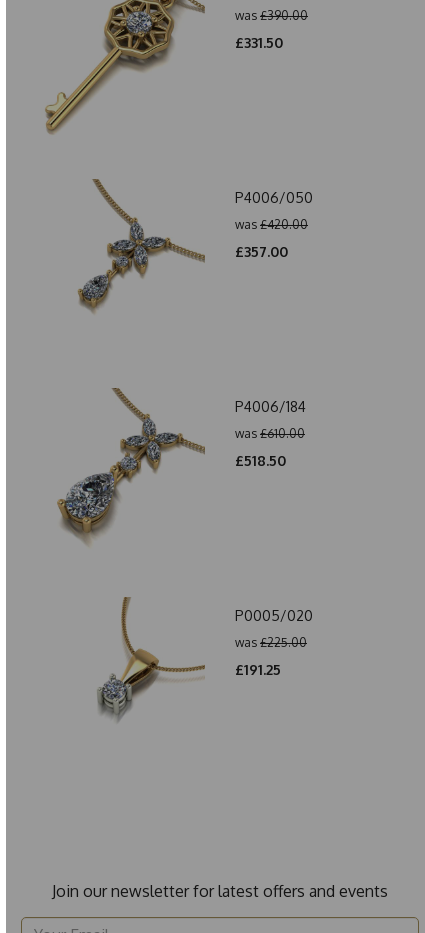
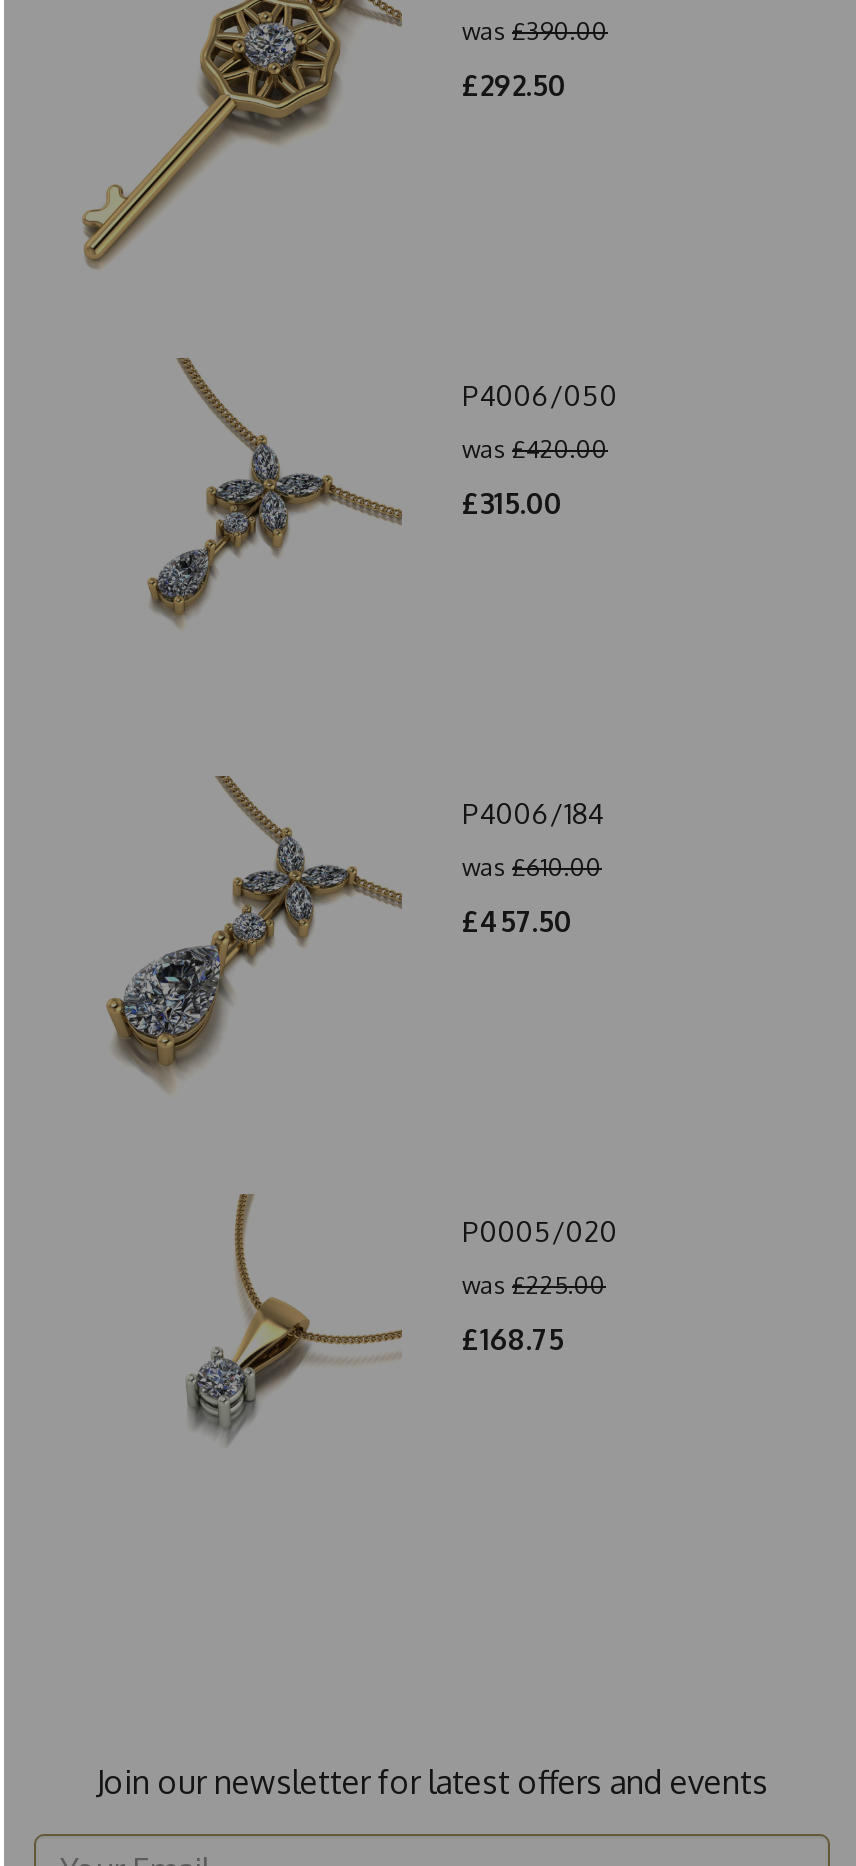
- £331.50
+ £292.50

- £357.00
+ £315.00

- £518.50
+ £457.50

- £191.25
+ £168.75
